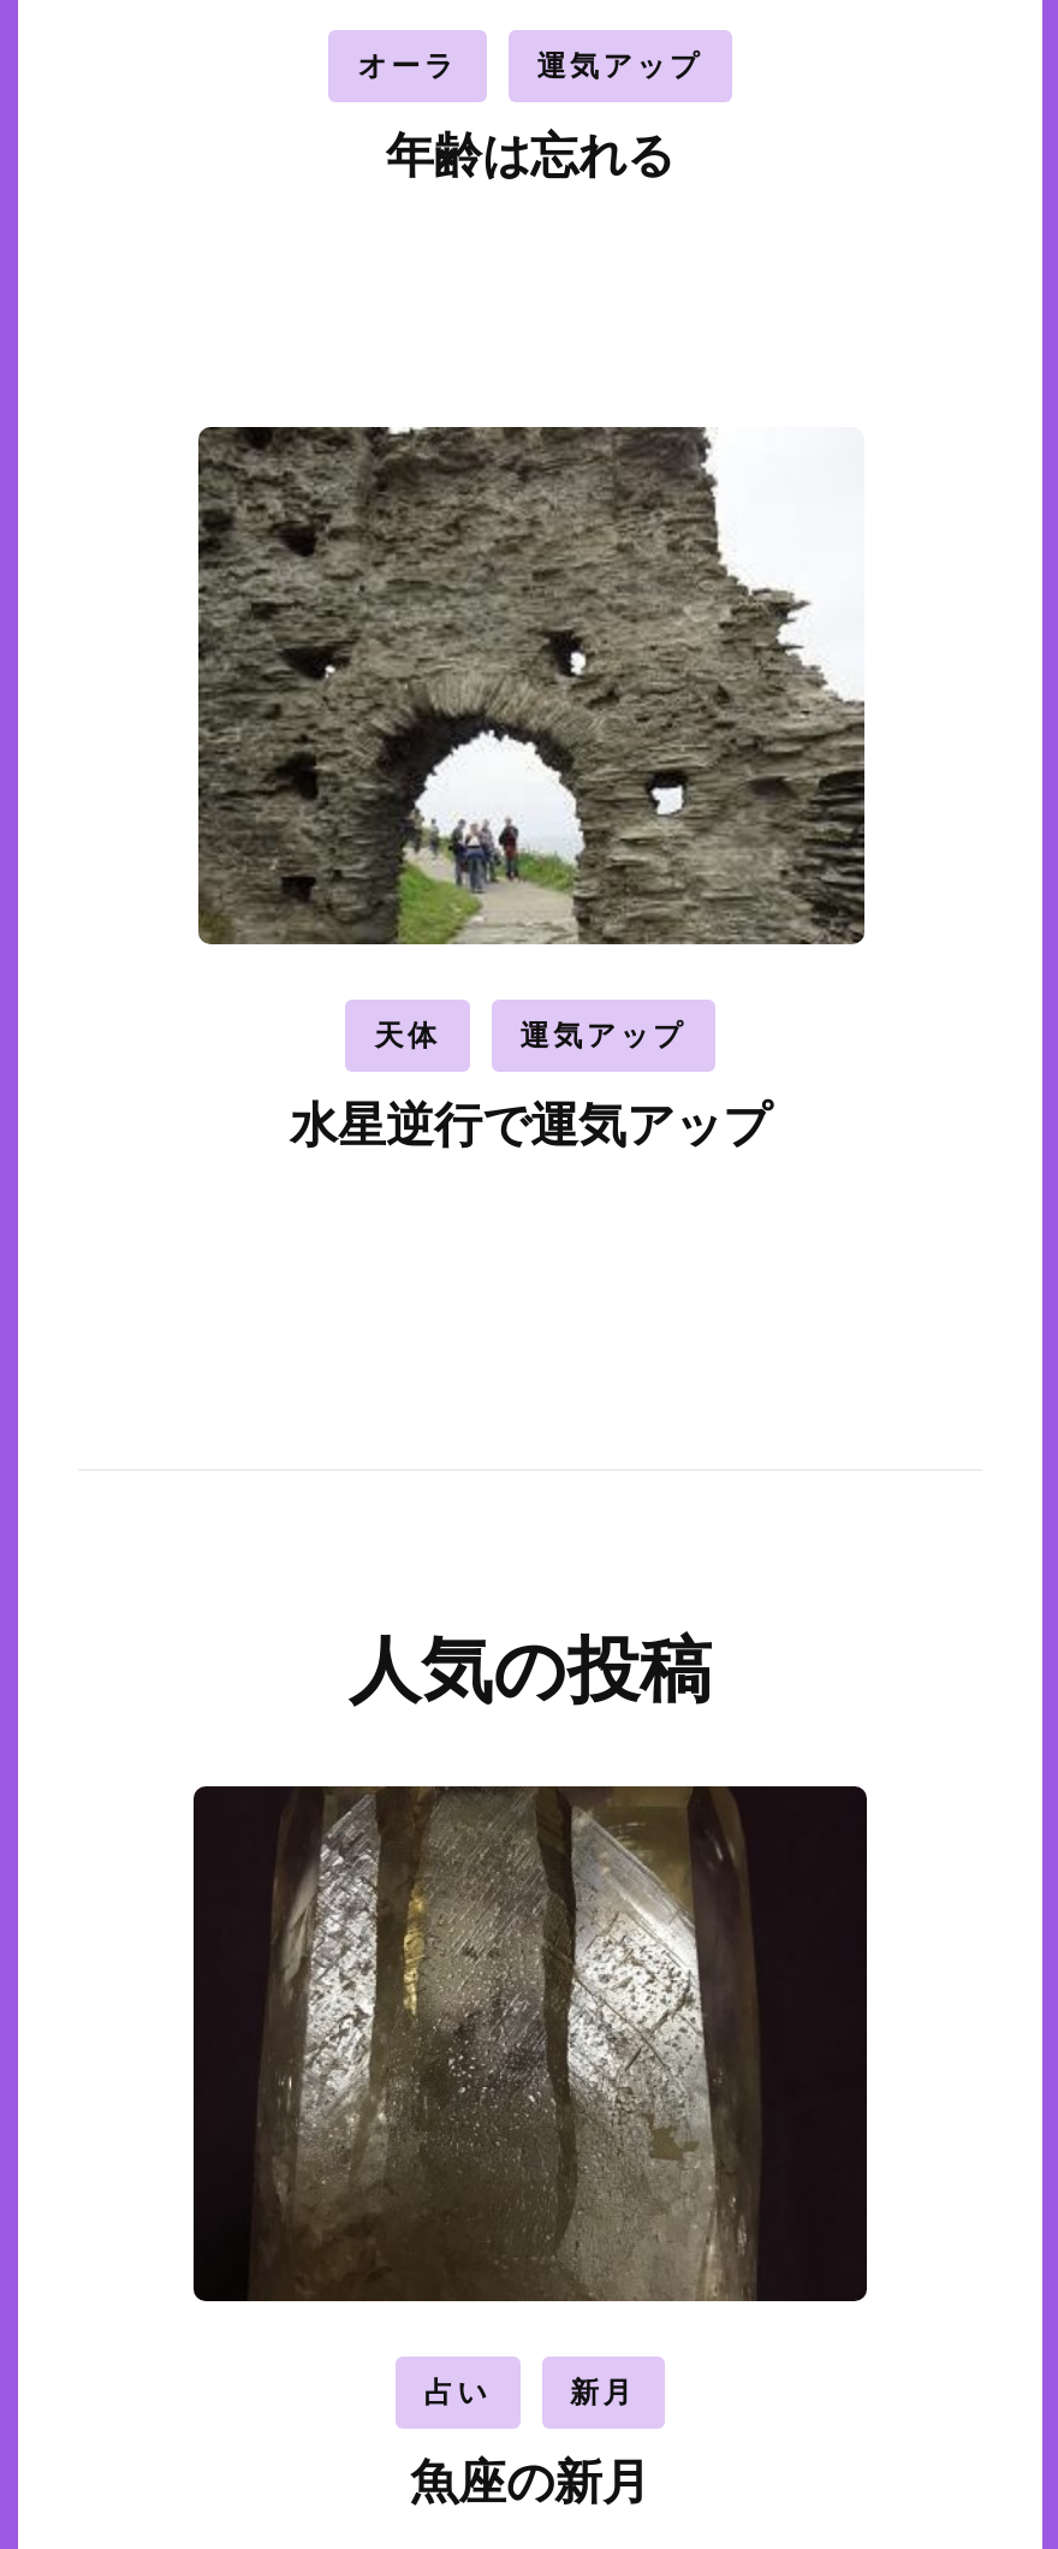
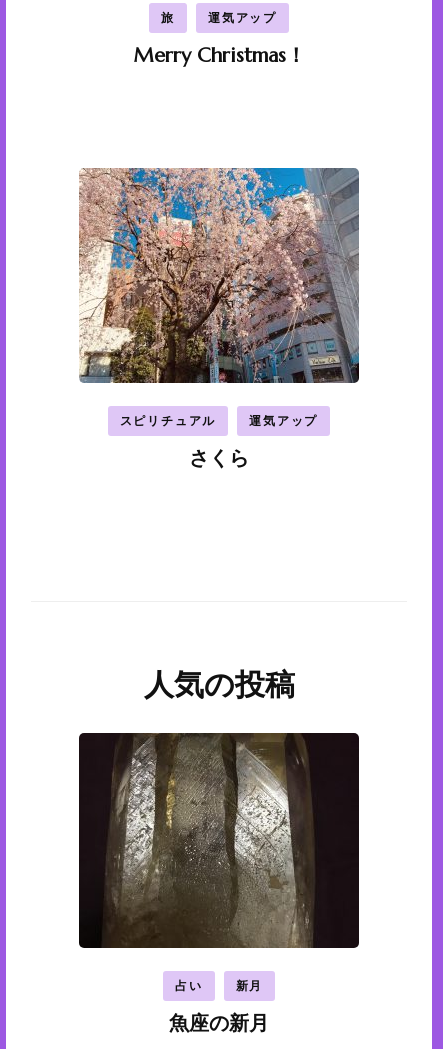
- オーラ
+ 旅

- 年齢は忘れる
+ Merry Christmas！

- [image]
- 天体
+ [image]
+ スピリチュアル

- 水星逆行で運気アップ
+ さくら
